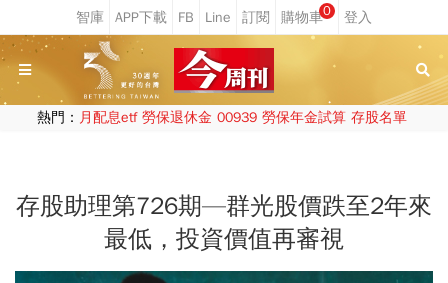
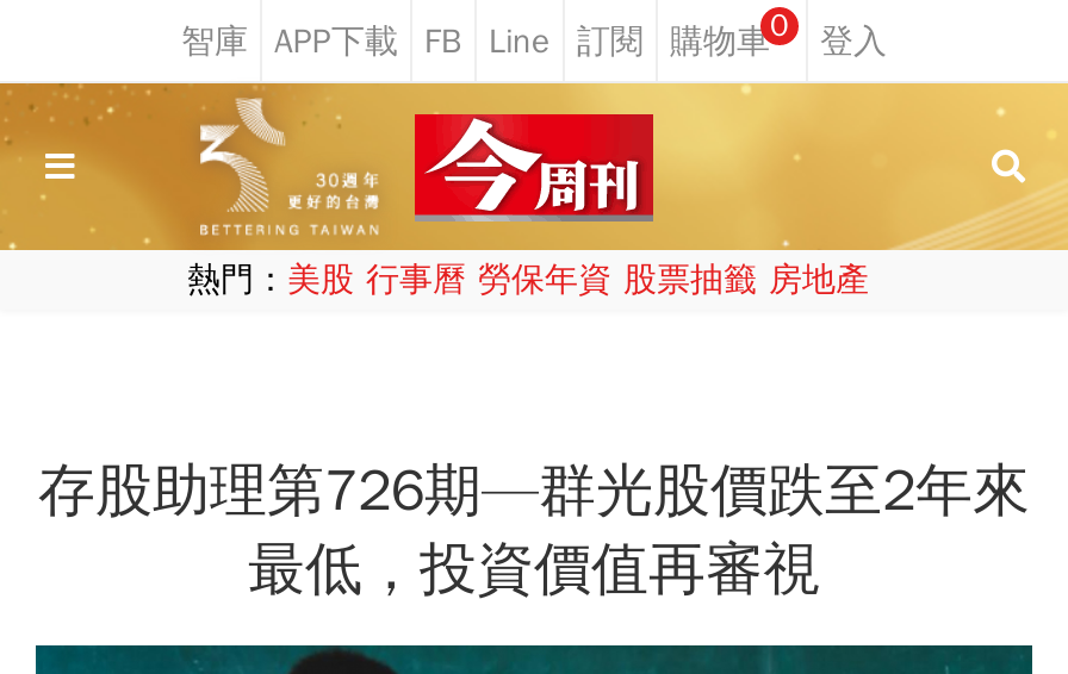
- 熱門：月配息etf 勞保退休金 00939 勞保年金試算 存股名單
+ 熱門：美股 行事曆 勞保年資 股票抽籤 房地產
